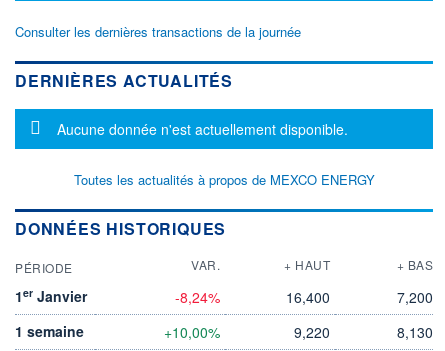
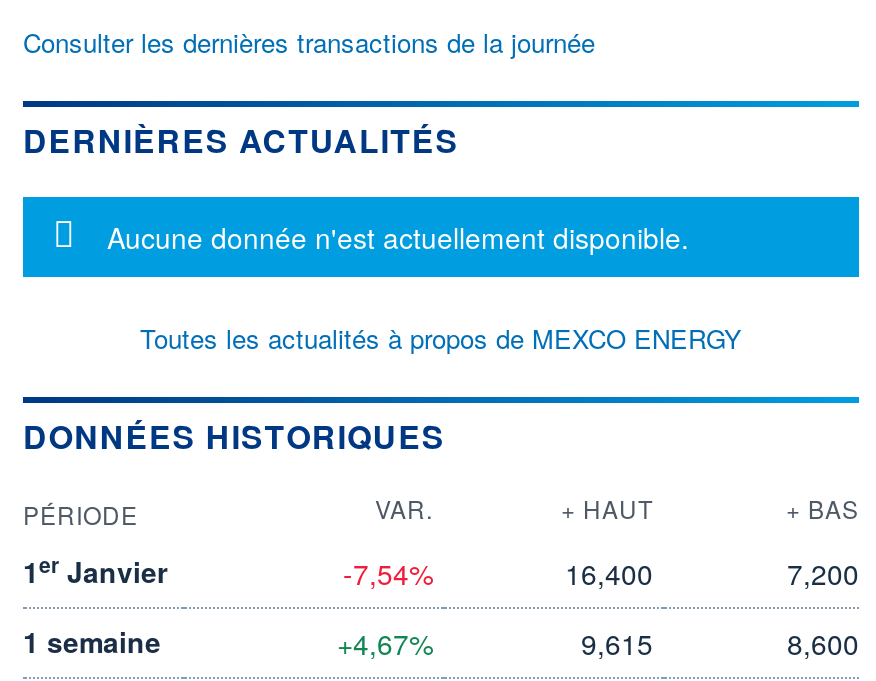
- -8,24%
+ -7,54%

- +10,00%
+ +4,67%

- 9,220
+ 9,615

- 8,130
+ 8,600
